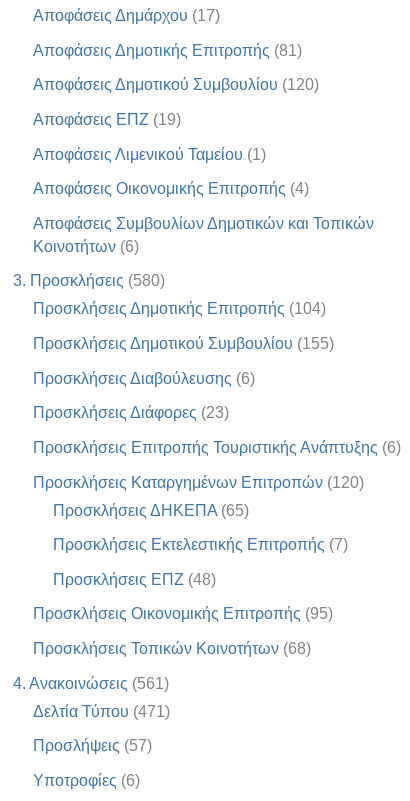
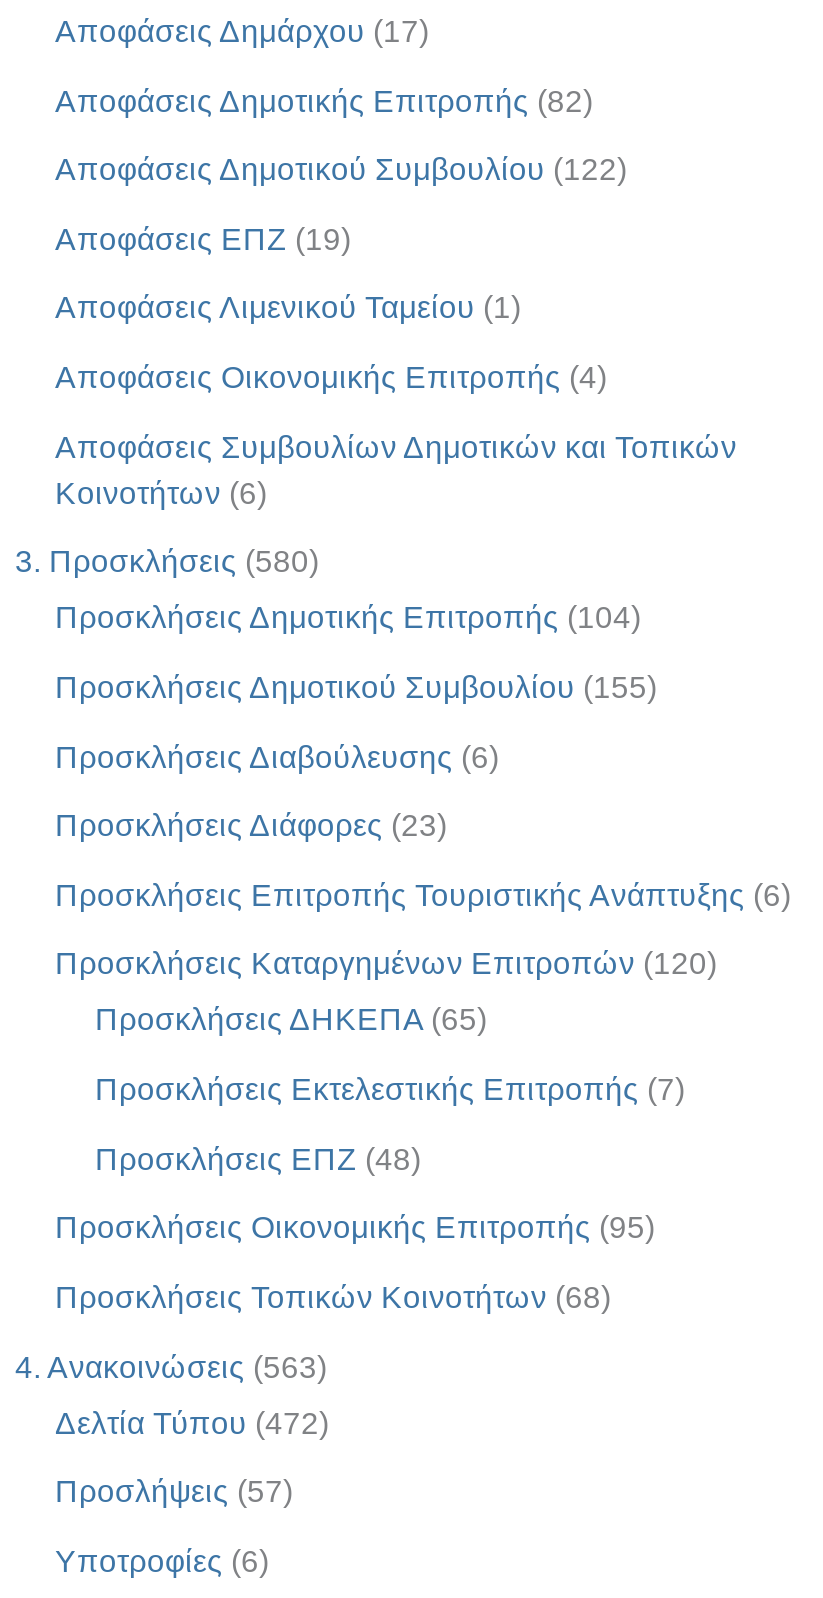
- Αποφάσεις Δημοτικής Επιτροπής (81)
+ Αποφάσεις Δημοτικής Επιτροπής (82)

- Αποφάσεις Δημοτικού Συμβουλίου (120)
+ Αποφάσεις Δημοτικού Συμβουλίου (122)

- 4. Ανακοινώσεις (561)
+ 4. Ανακοινώσεις (563)

- Δελτία Τύπου (471)
+ Δελτία Τύπου (472)
